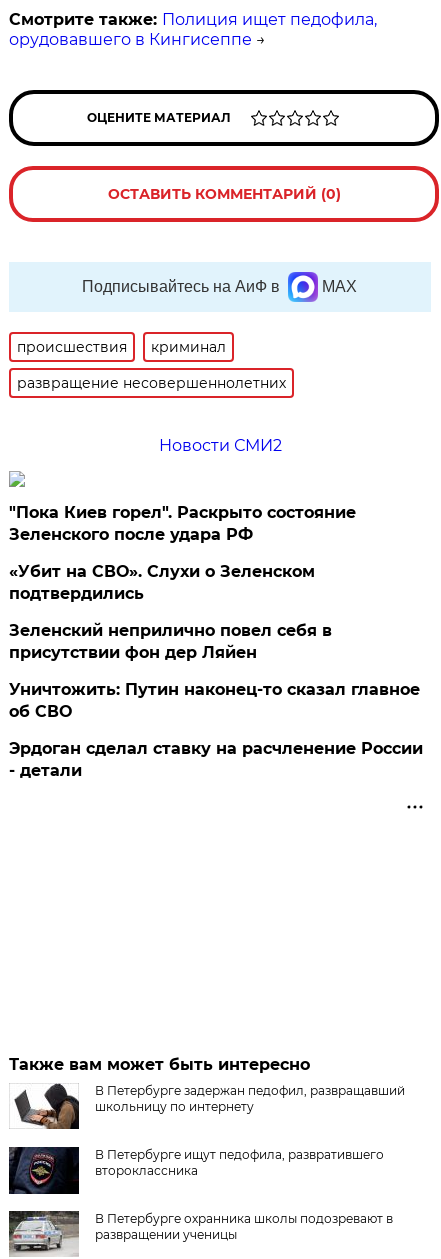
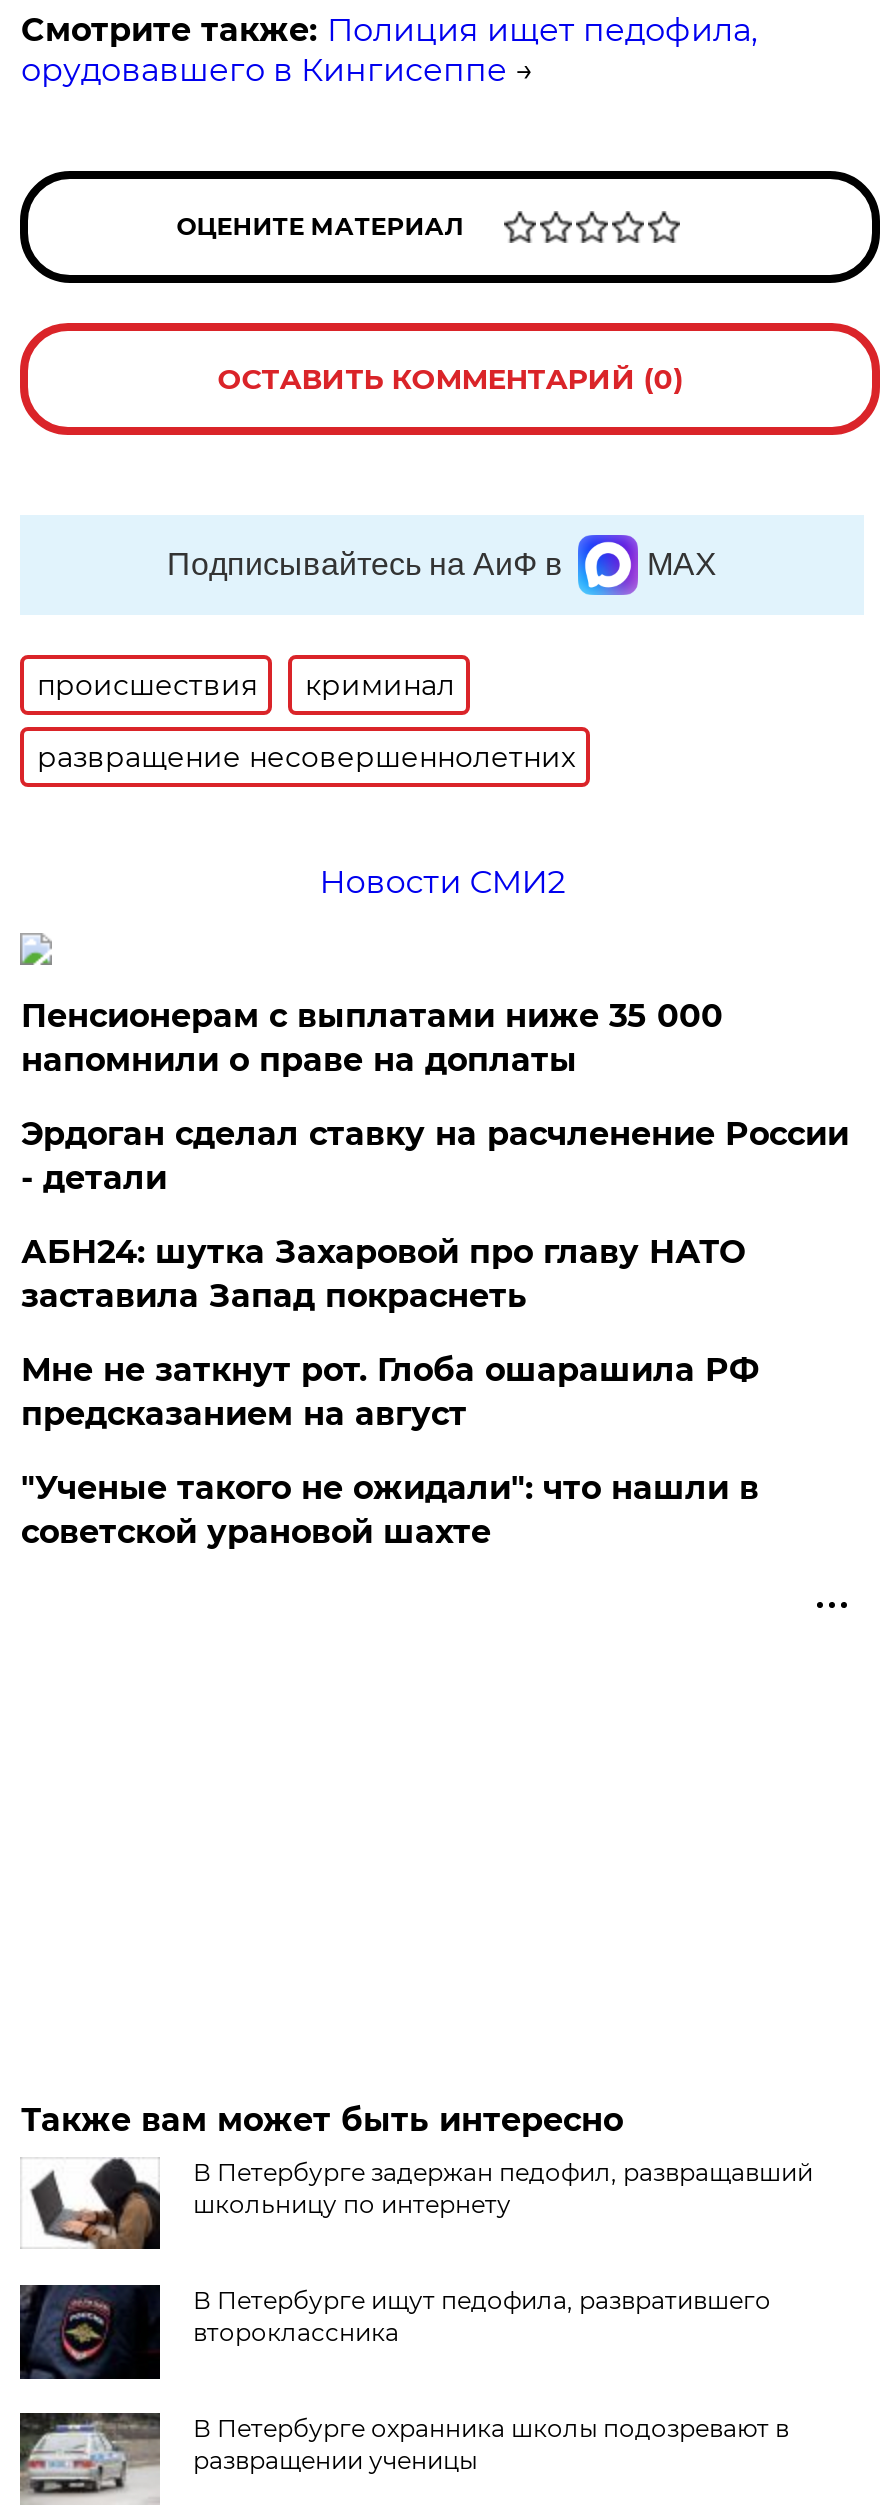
- "Пока Киев горел". Раскрыто состояние
- Зеленского после удара РФ
- «Убит на СВО». Слухи о Зеленском
- подтвердились
- Зеленский неприлично повел cебя в
- присутствии фон дер Ляйен
- Уничтожить: Путин наконец-то сказал главное
- об СВО
+ Пенсионерам с выплатами ниже 35 000
+ напомнили о праве на доплаты

moved up: Эрдоган сделал ставку на расчленение России | - детали

+ АБН24: шутка Захаровой про главу НАТО
+ заставила Запад покраснеть
+ Мне не заткнут рот. Глоба ошарашила РФ
+ предсказанием на август
+ "Ученые такого не ожидали": что нашли в
+ советской урановой шахте
